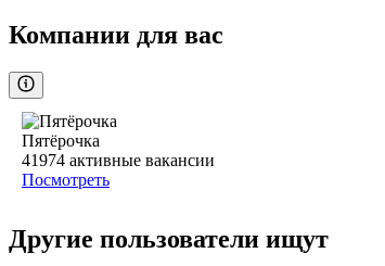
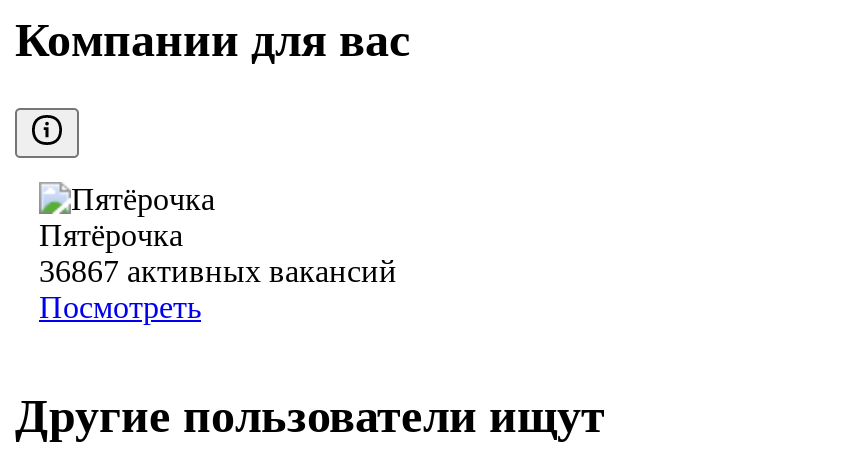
- 41974 активные вакансии
+ 36867 активных вакансий
